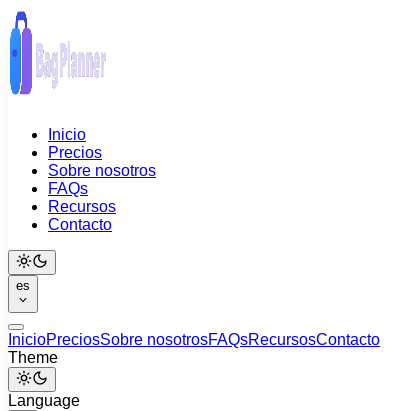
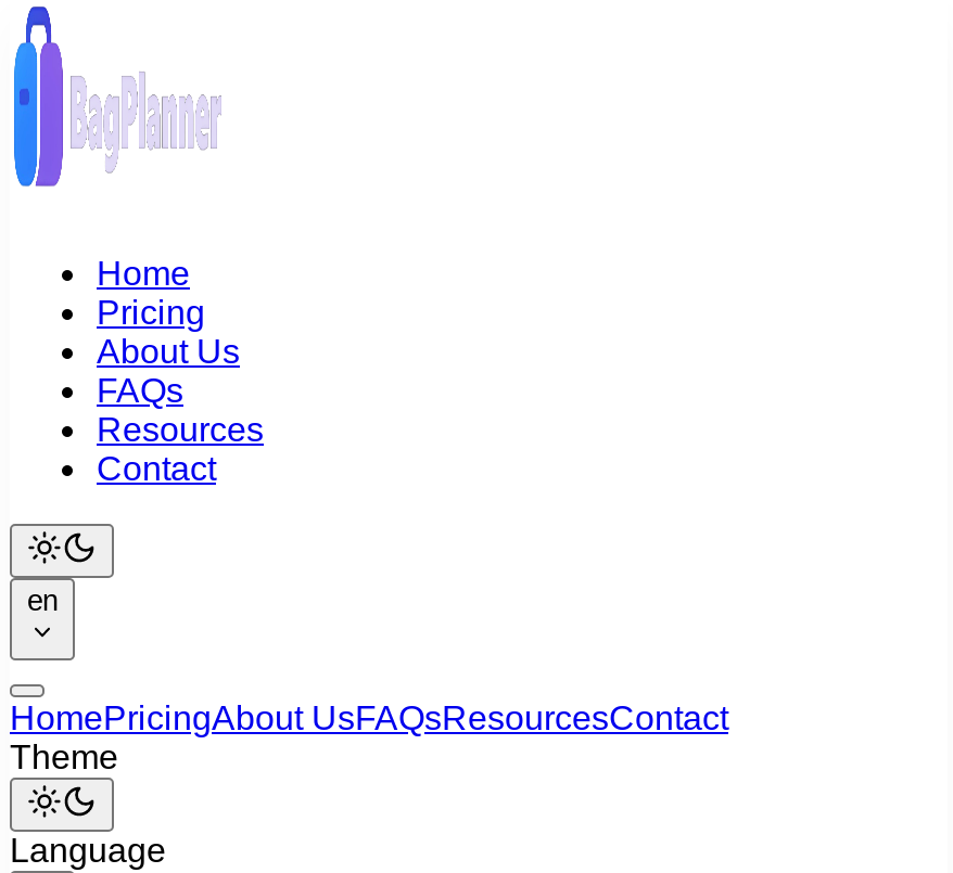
- Inicio
- Precios
- Sobre nosotros
+ Home
+ Pricing
+ About Us

- Recursos
- Contacto
+ Resources
+ Contact

- es
+ en

- InicioPreciosSobre nosotrosFAQsRecursosContacto
+ HomePricingAbout UsFAQsResourcesContact
